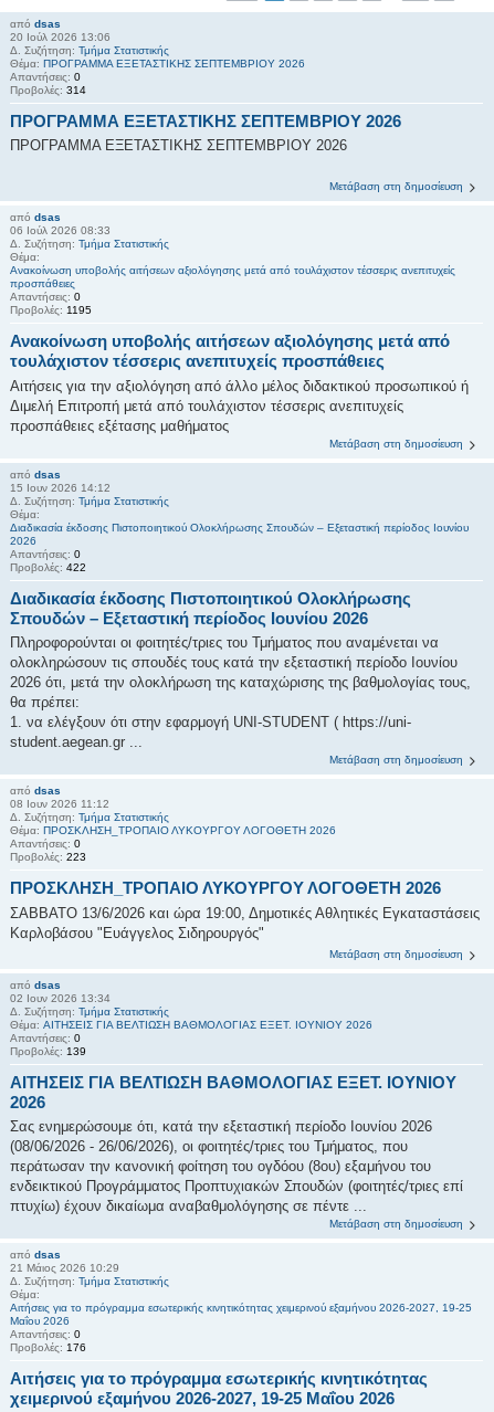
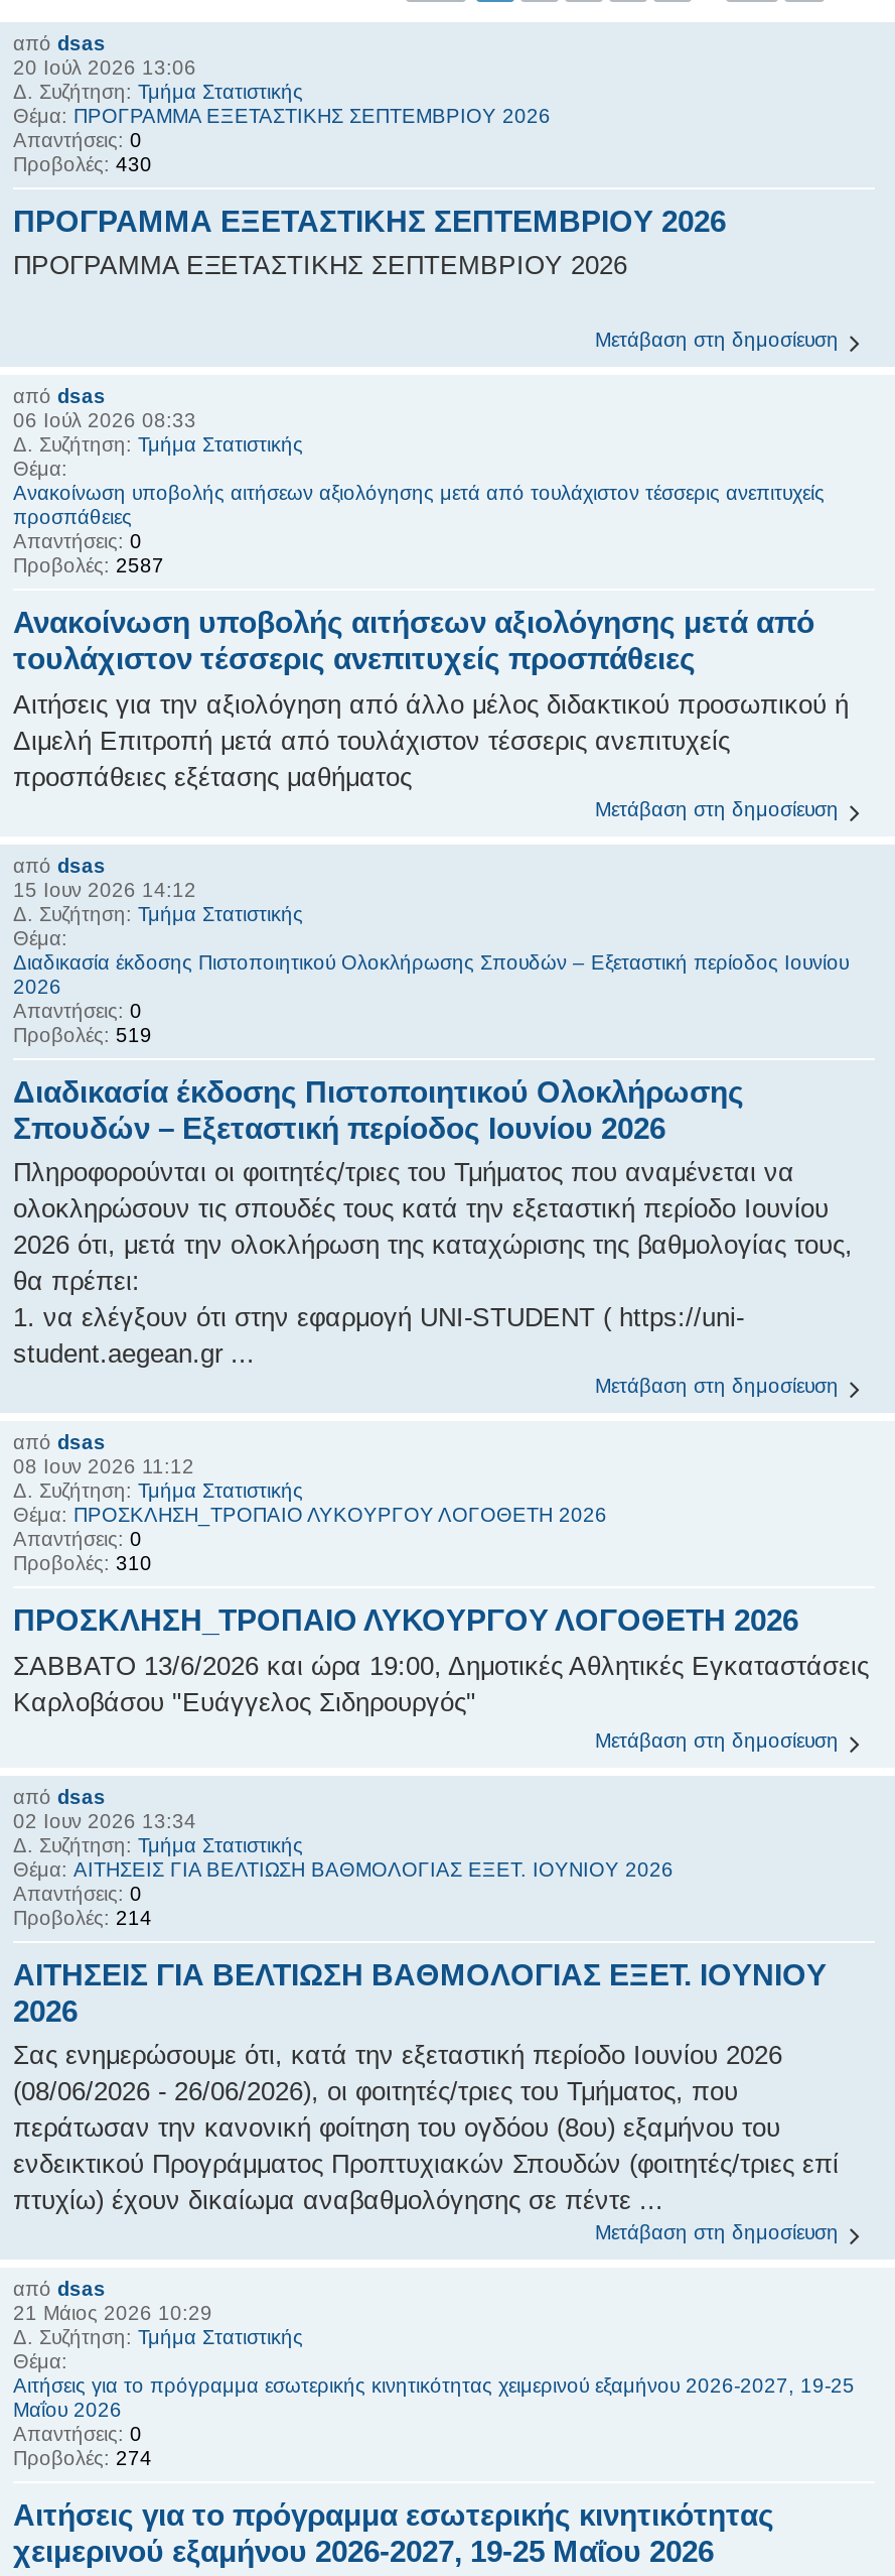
- Προβολές: 314
+ Προβολές: 430

- Προβολές: 1195
+ Προβολές: 2587

- Προβολές: 422
+ Προβολές: 519

- Προβολές: 223
+ Προβολές: 310

- Προβολές: 139
+ Προβολές: 214

- Προβολές: 176
+ Προβολές: 274
